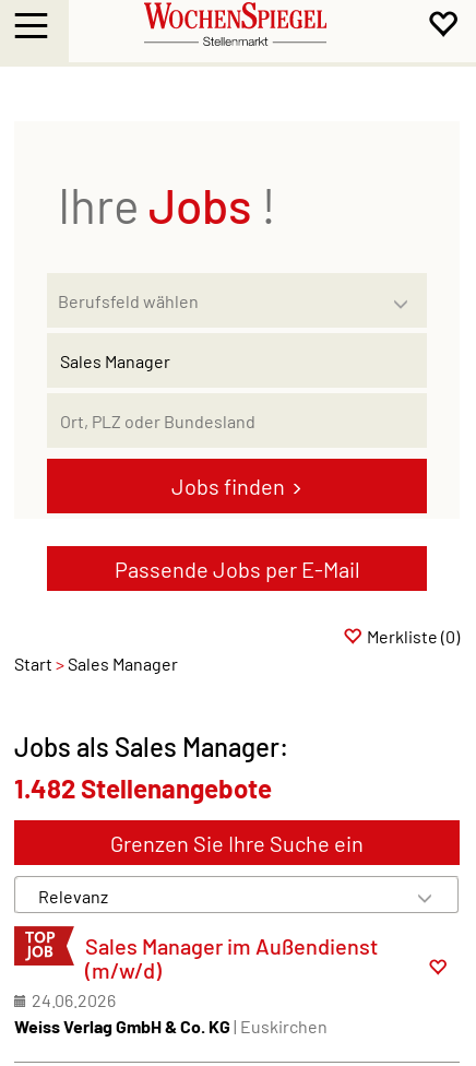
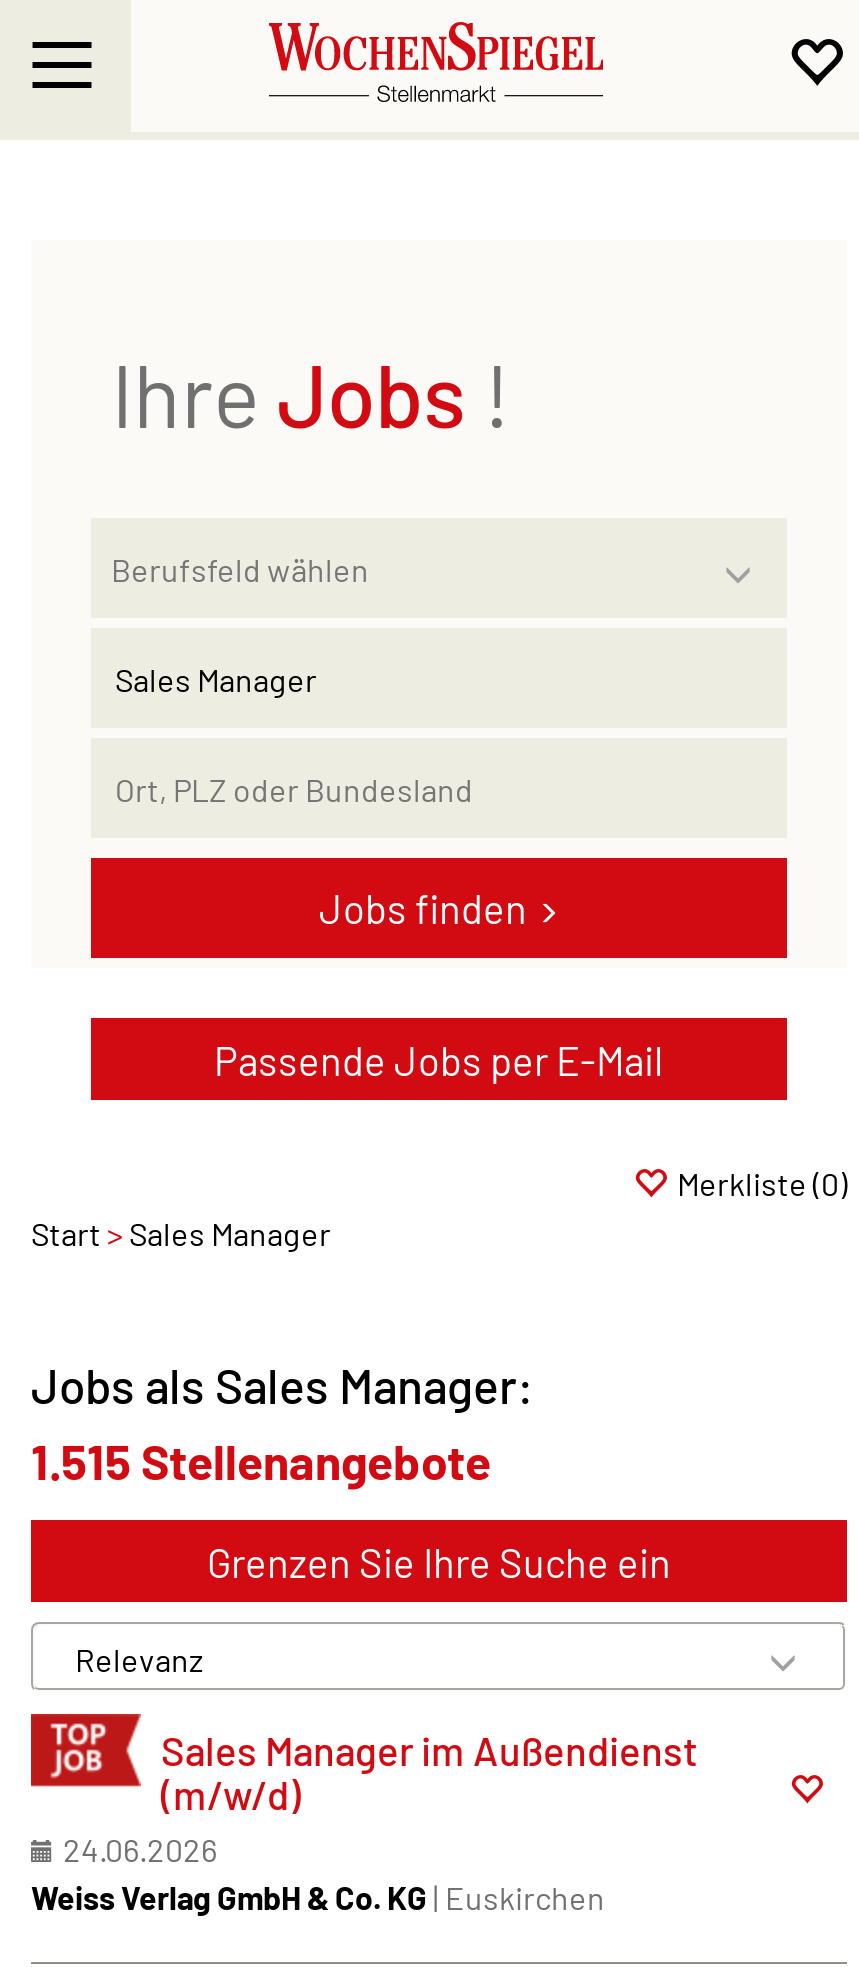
- 1.482 Stellenangebote
+ 1.515 Stellenangebote
